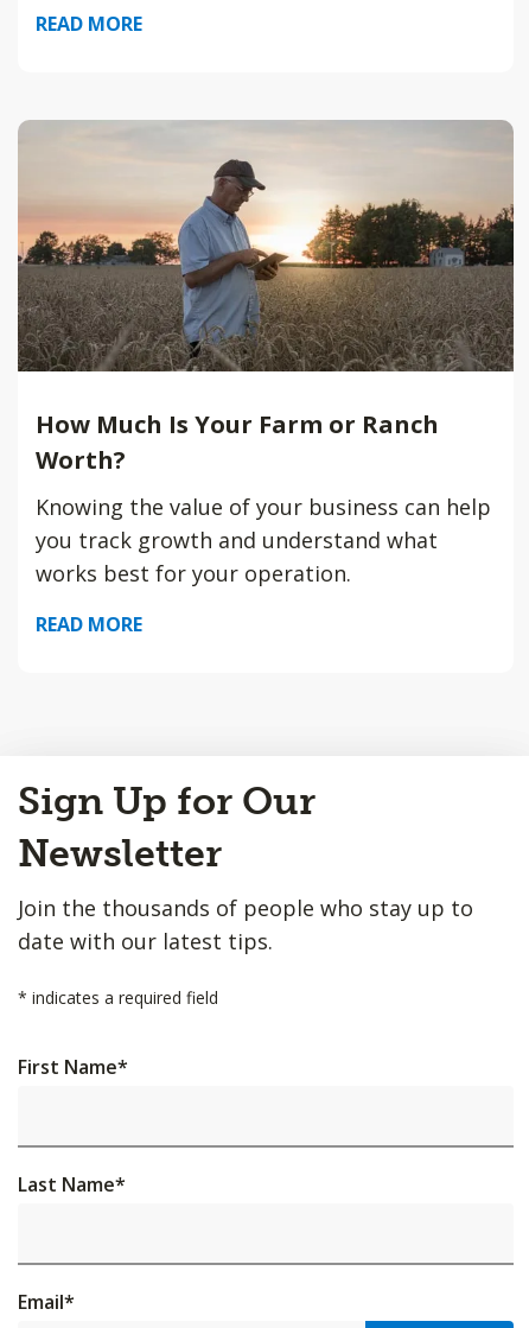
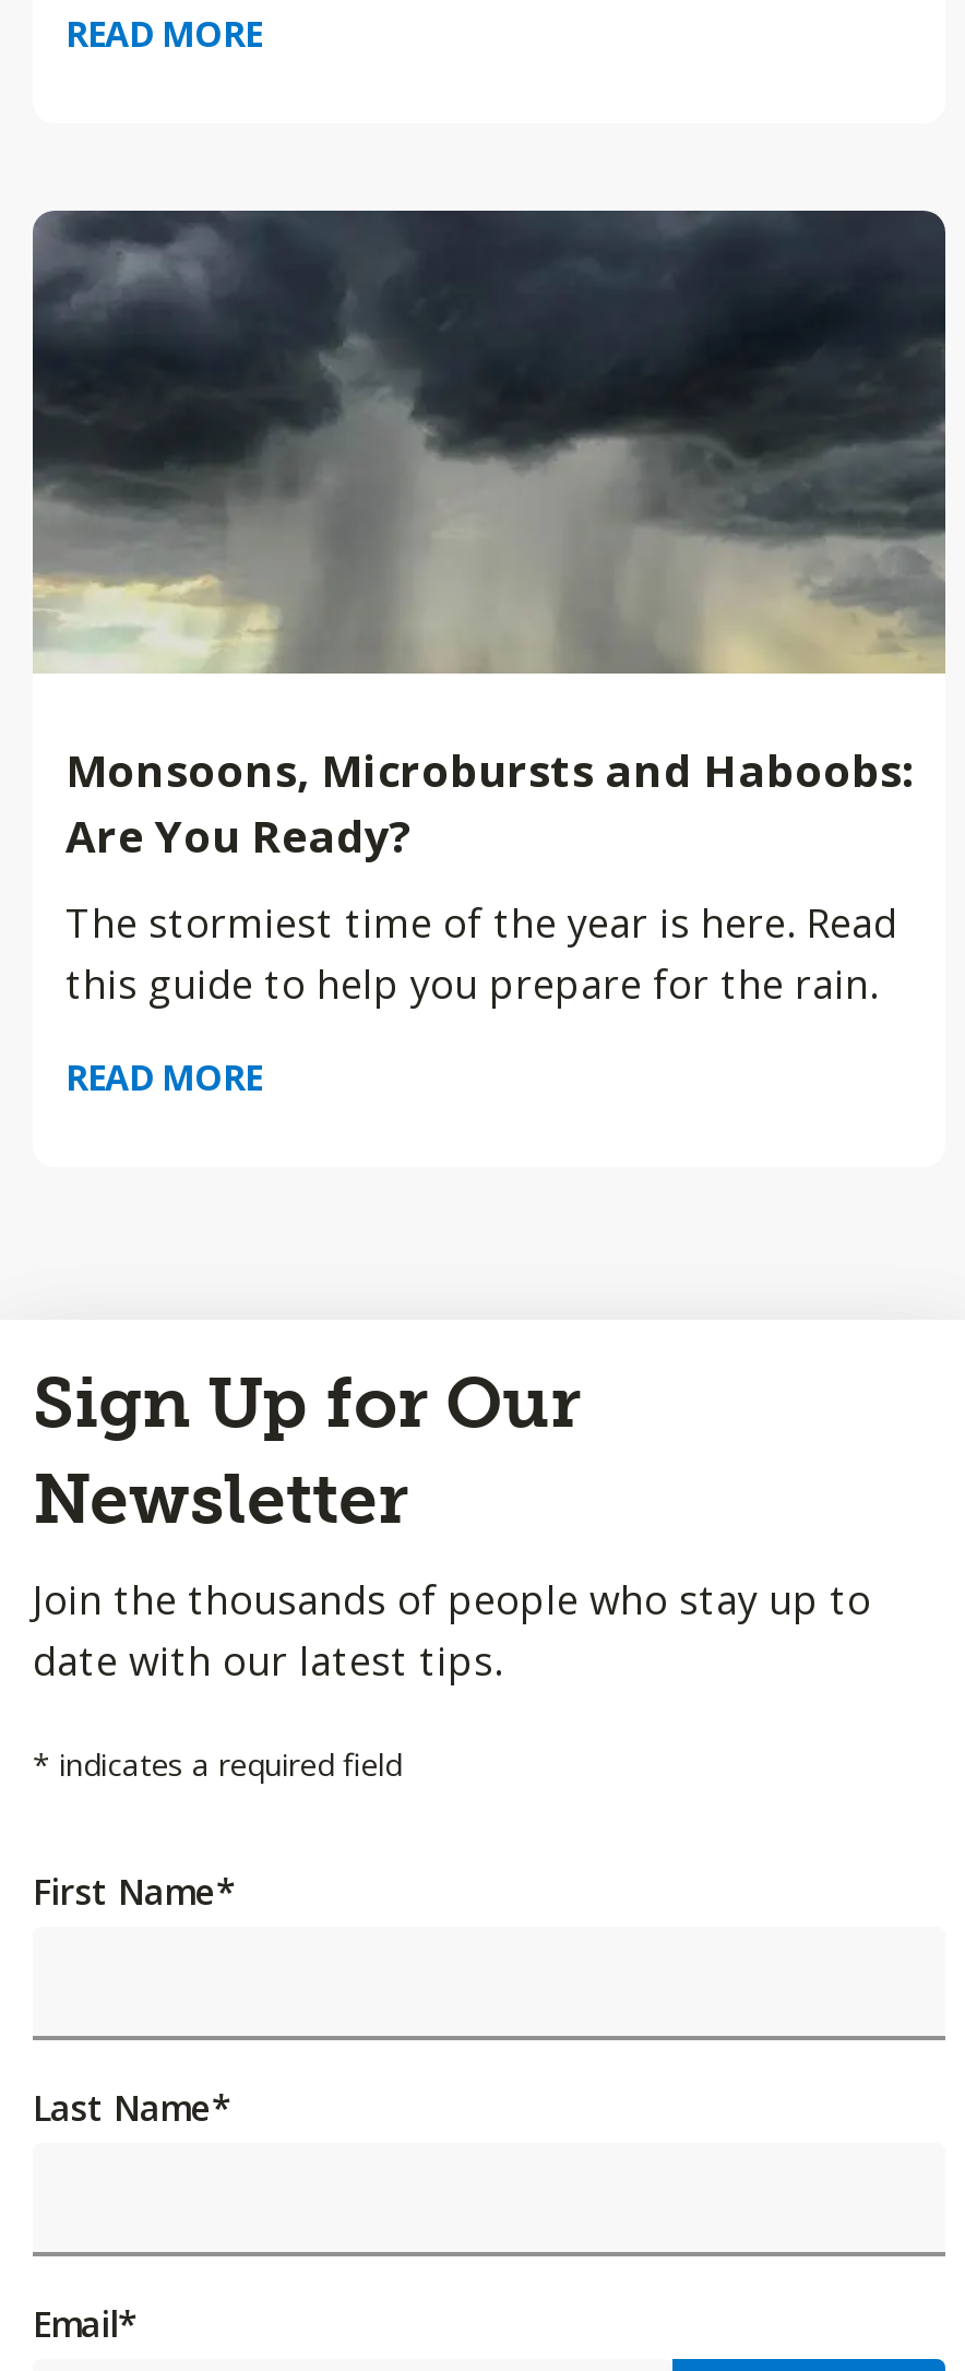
- [image]
- How Much Is Your Farm or Ranch
- Worth?
+ [image]
+ Monsoons, Microbursts and Haboobs:
+ Are You Ready?

- Knowing the value of your business can help
- you track growth and understand what
- works best for your operation.
+ The stormiest time of the year is here. Read
+ this guide to help you prepare for the rain.
